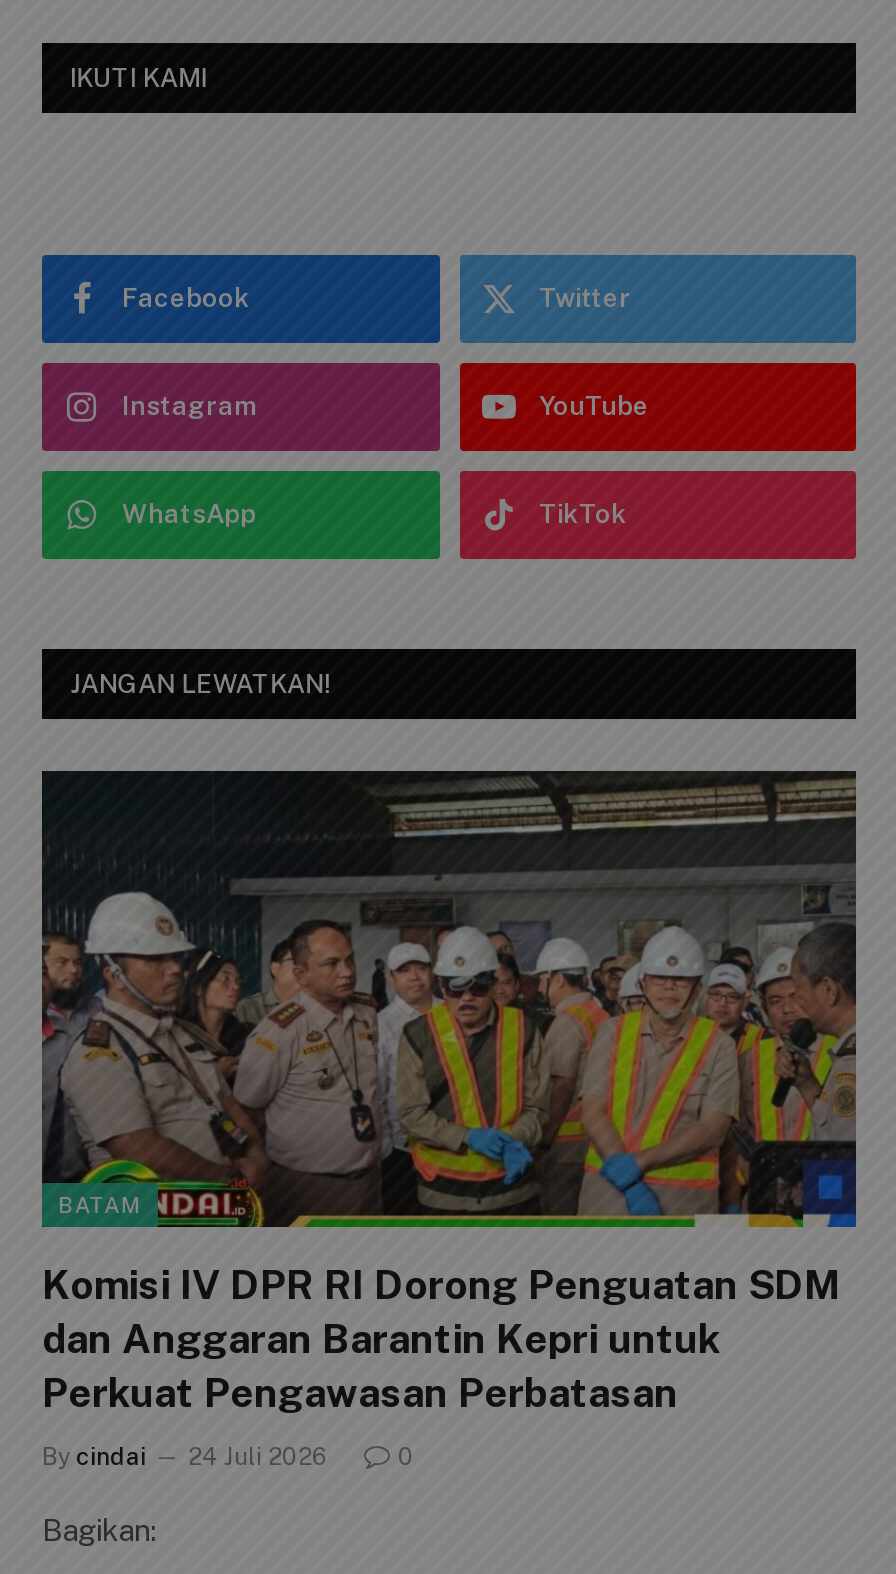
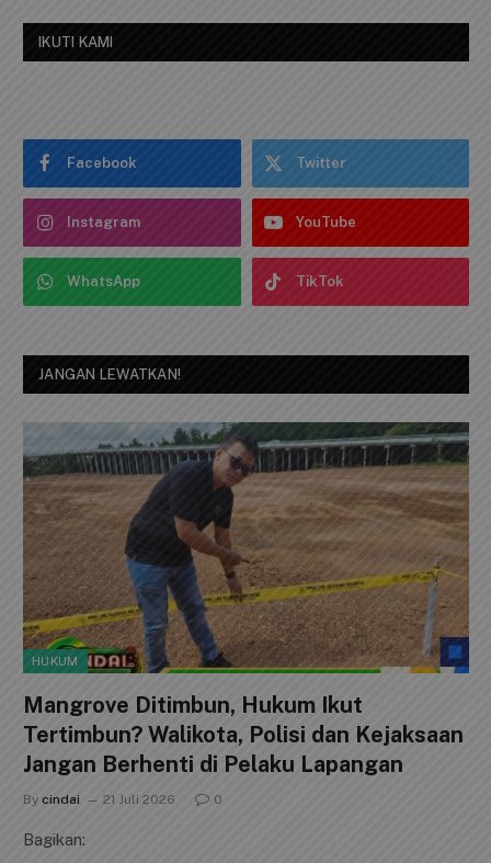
- [image]
- BATAM
+ [image]
+ HUKUM

- Komisi IV DPR RI Dorong Penguatan SDM
- dan Anggaran Barantin Kepri untuk
- Perkuat Pengawasan Perbatasan
+ Mangrove Ditimbun, Hukum Ikut
+ Tertimbun? Walikota, Polisi dan Kejaksaan
+ Jangan Berhenti di Pelaku Lapangan

- By cindai 24 Juli 2026
+ By cindai 21 Juli 2026
